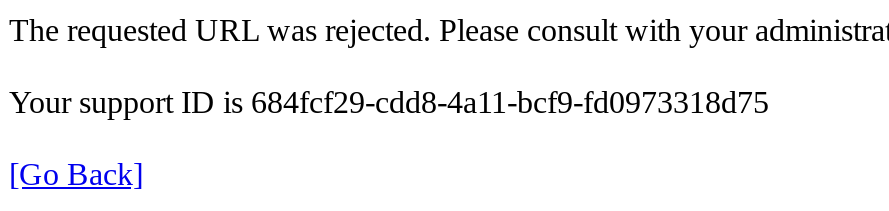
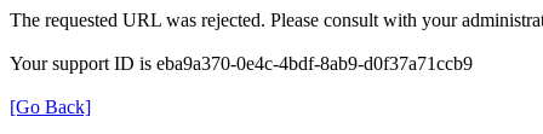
- Your support ID is 684fcf29-cdd8-4a11-bcf9-fd0973318d75
+ Your support ID is eba9a370-0e4c-4bdf-8ab9-d0f37a71ccb9
